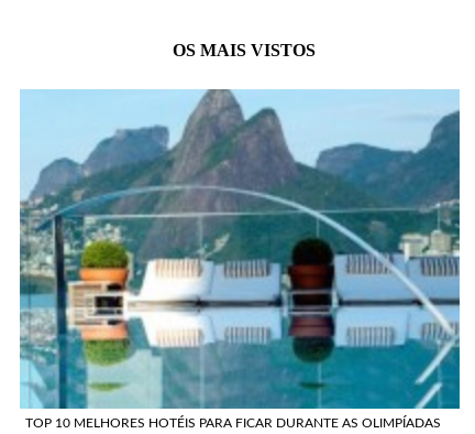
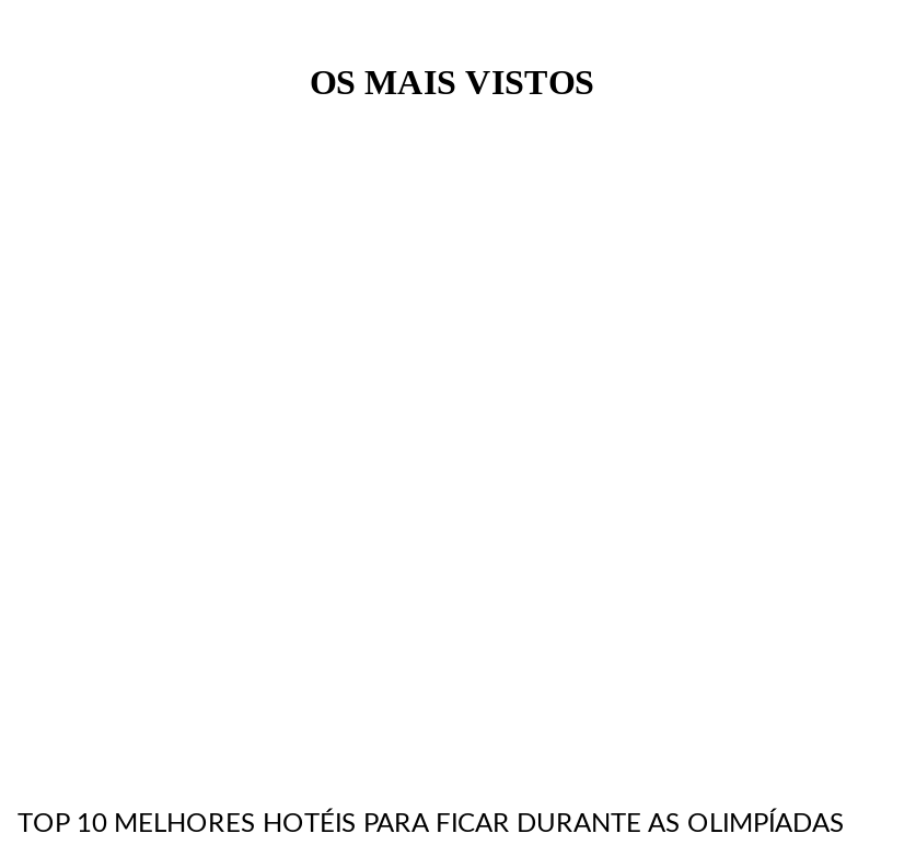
- [image]
